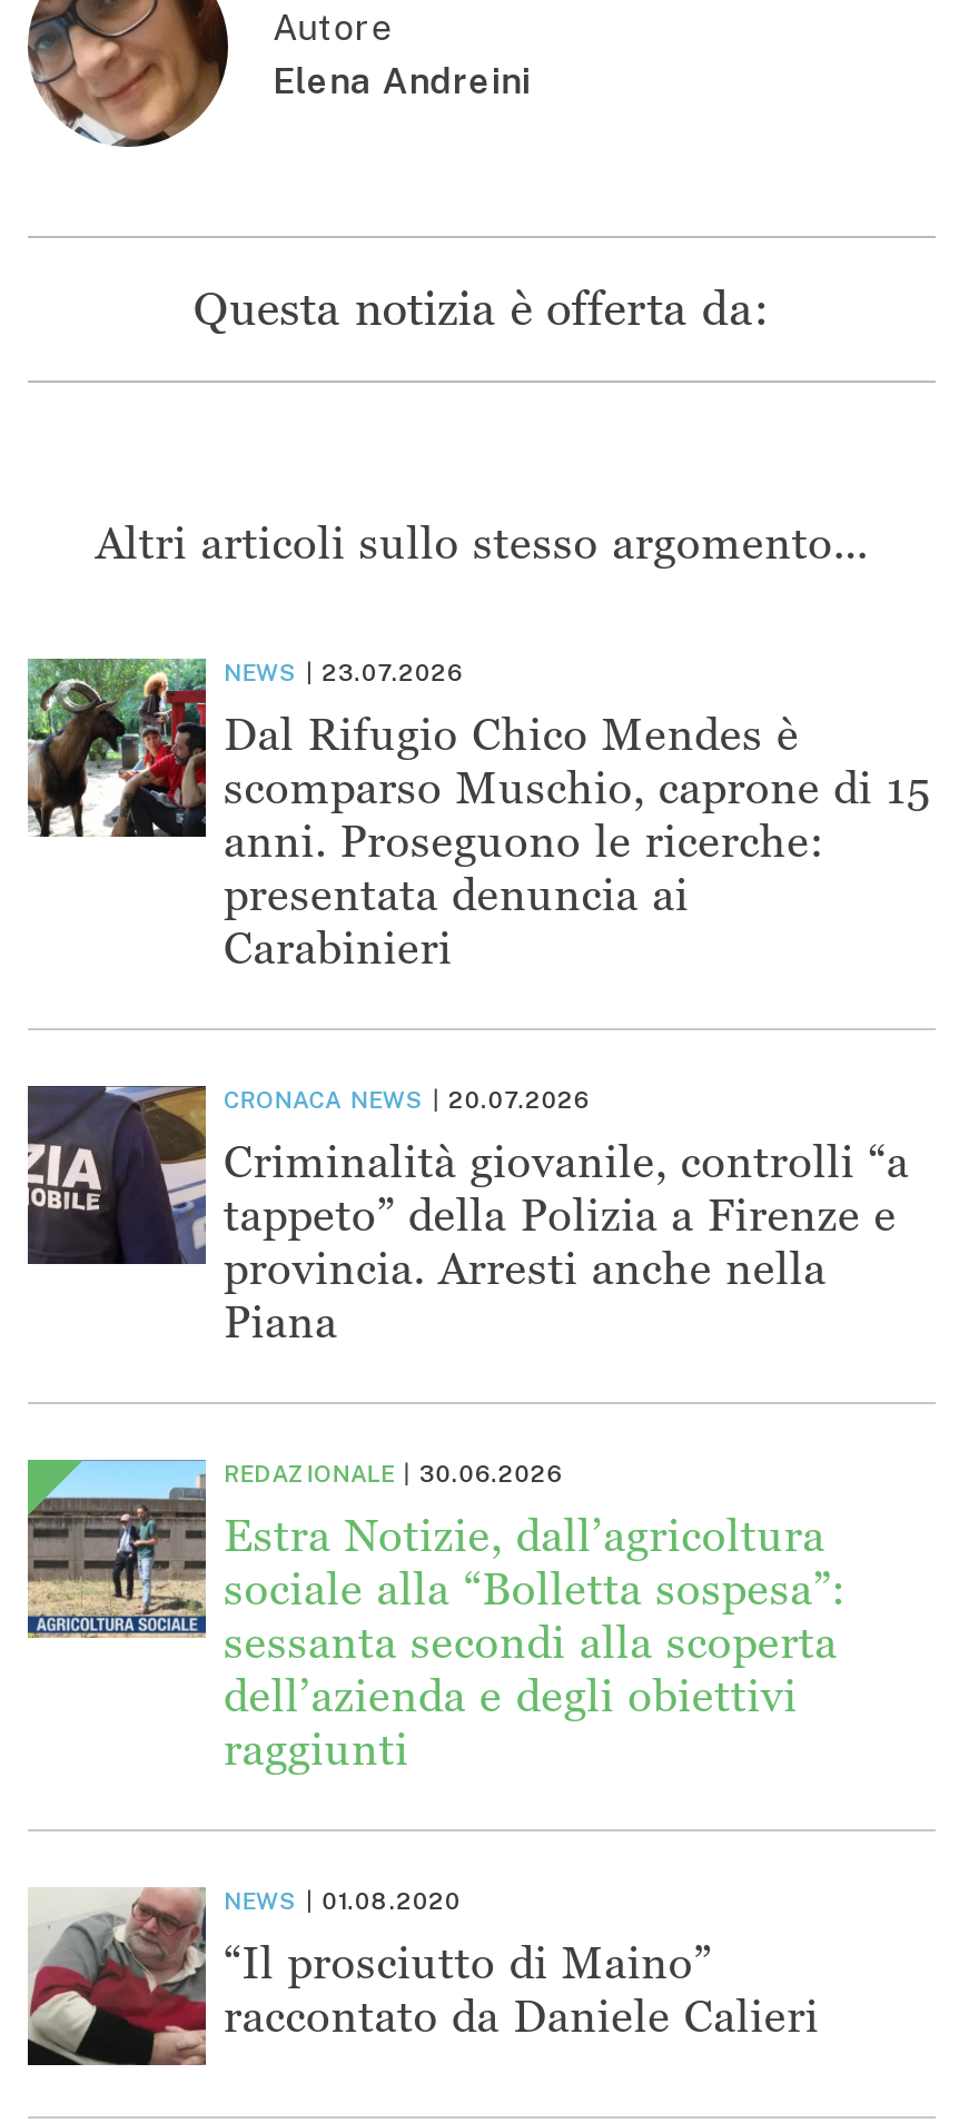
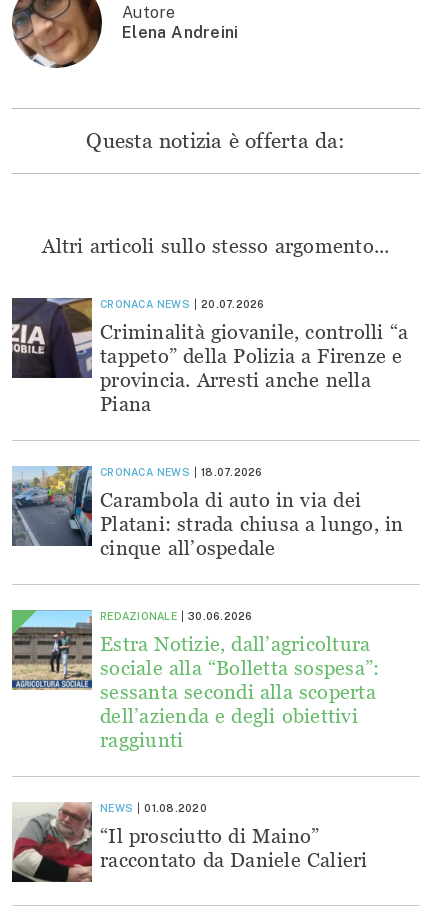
- [image]
- NEWS
- 23.07.2026
- Dal Rifugio Chico Mendes è
- scomparso Muschio, caprone di 15
- anni. Proseguono le ricerche:
- presentata denuncia ai
- Carabinieri

moved up: [image] | CRONACA NEWS | 20.07.2026 | Criminalità giovanile, controlli “a | tappeto” della Polizia a Firenze e | provincia. Arresti anche nella | Piana

+ [image]
+ CRONACA NEWS
+ 18.07.2026
+ Carambola di auto in via dei
+ Platani: strada chiusa a lungo, in
+ cinque all’ospedale
